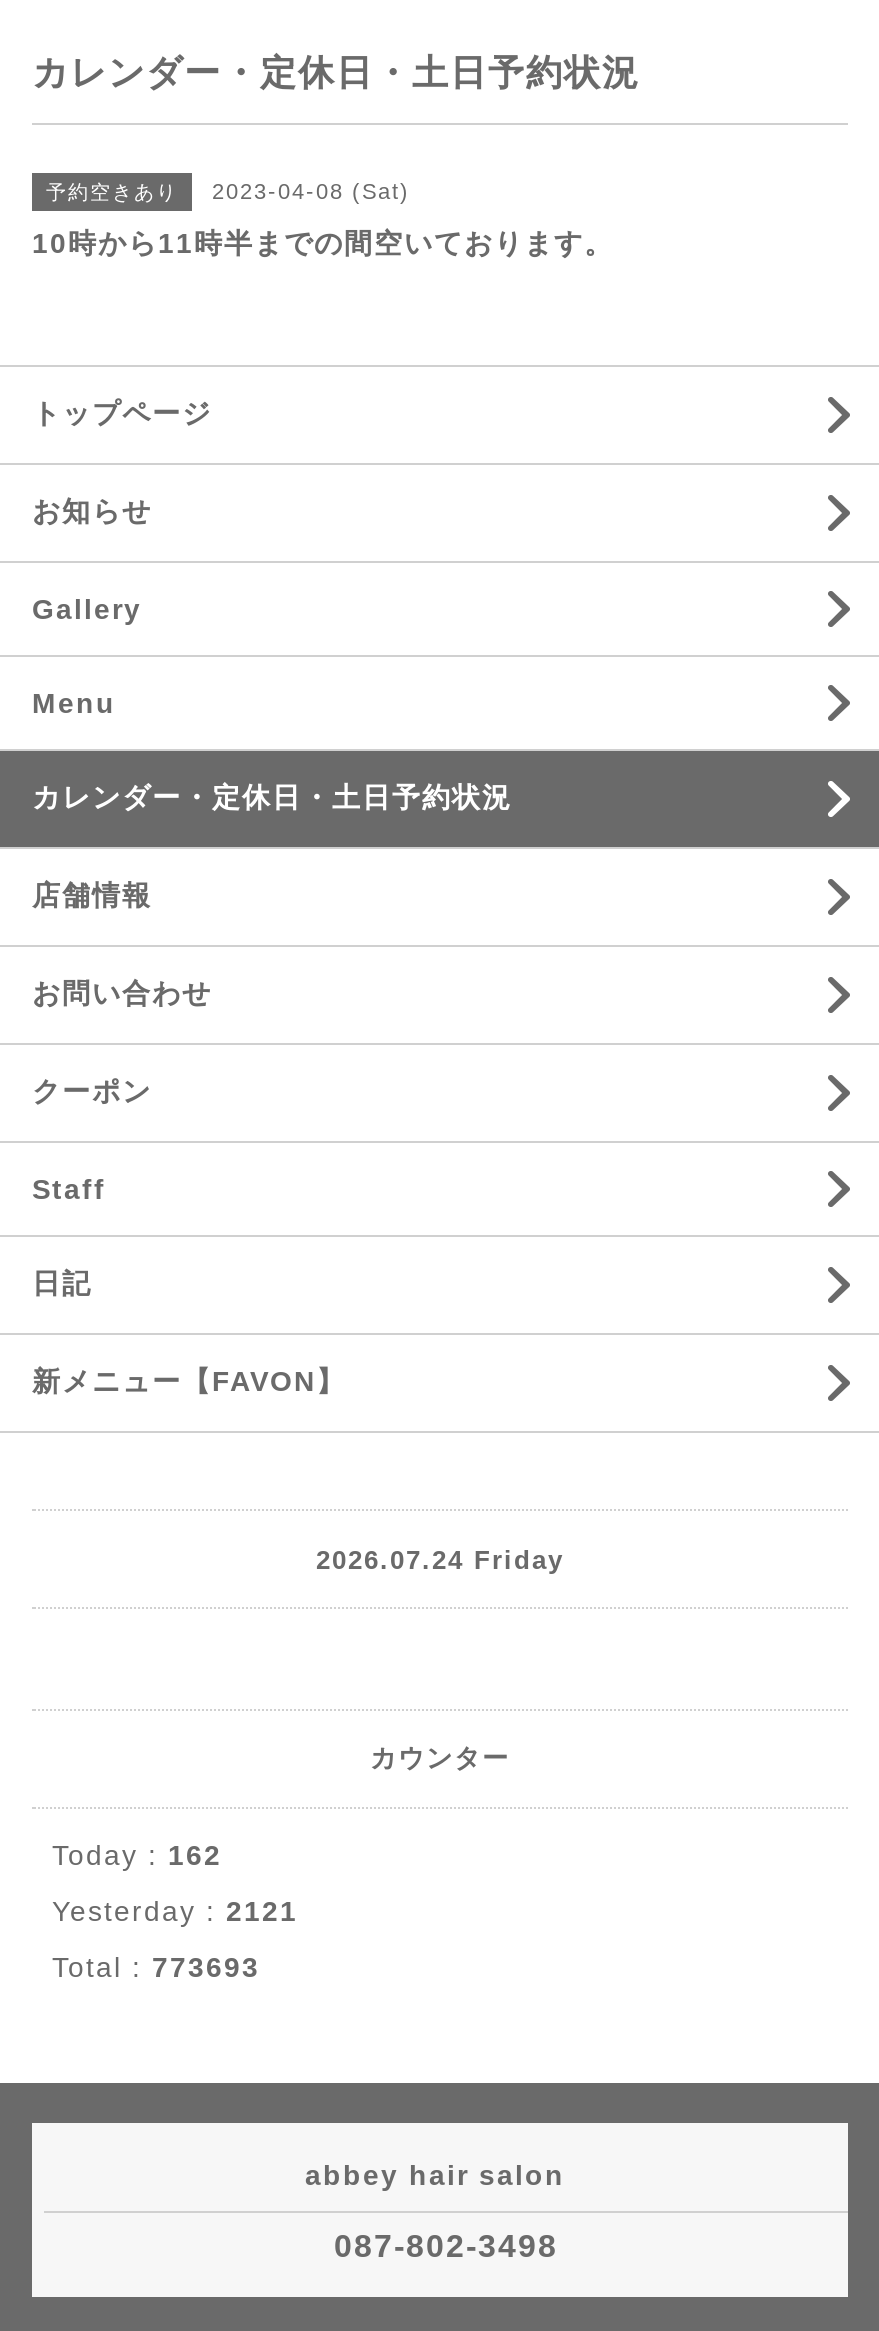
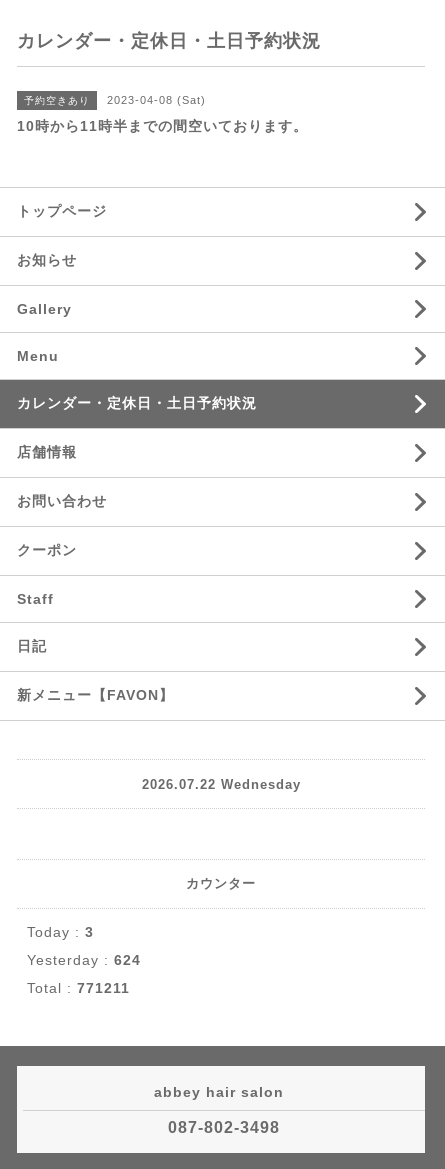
- 2026.07.24 Friday
+ 2026.07.22 Wednesday

- Today : 162
+ Today : 3

- Yesterday : 2121
+ Yesterday : 624

- Total : 773693
+ Total : 771211
